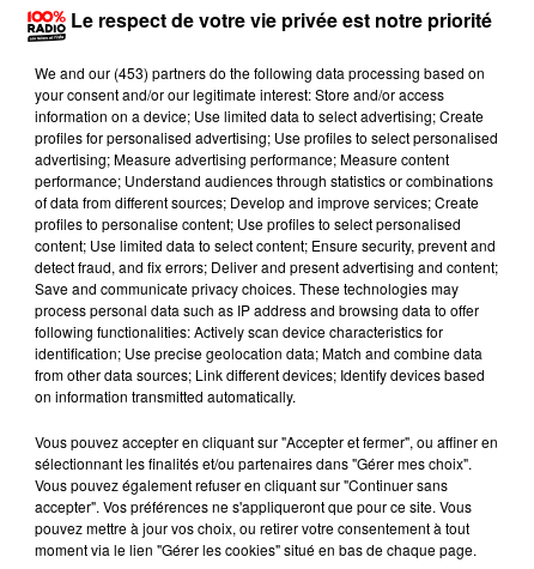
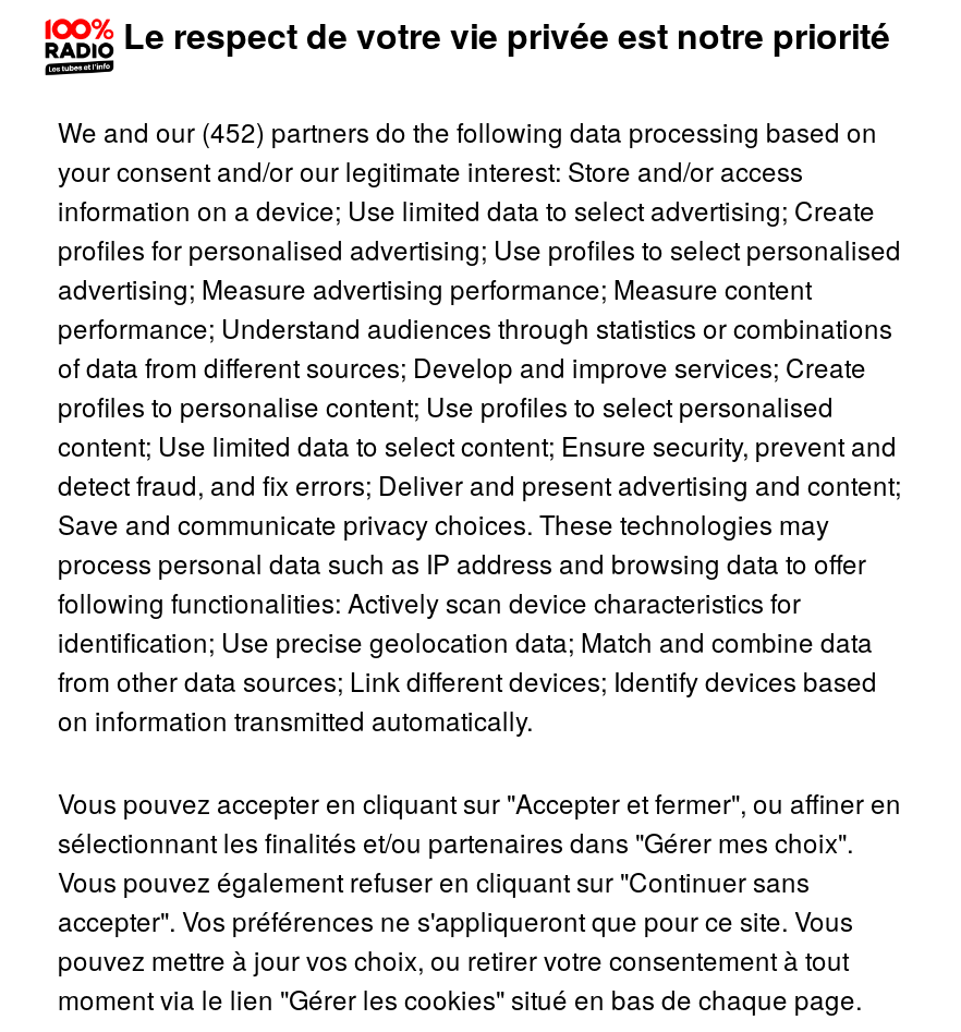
- We and our (453) partners do the following data processing based on
+ We and our (452) partners do the following data processing based on
